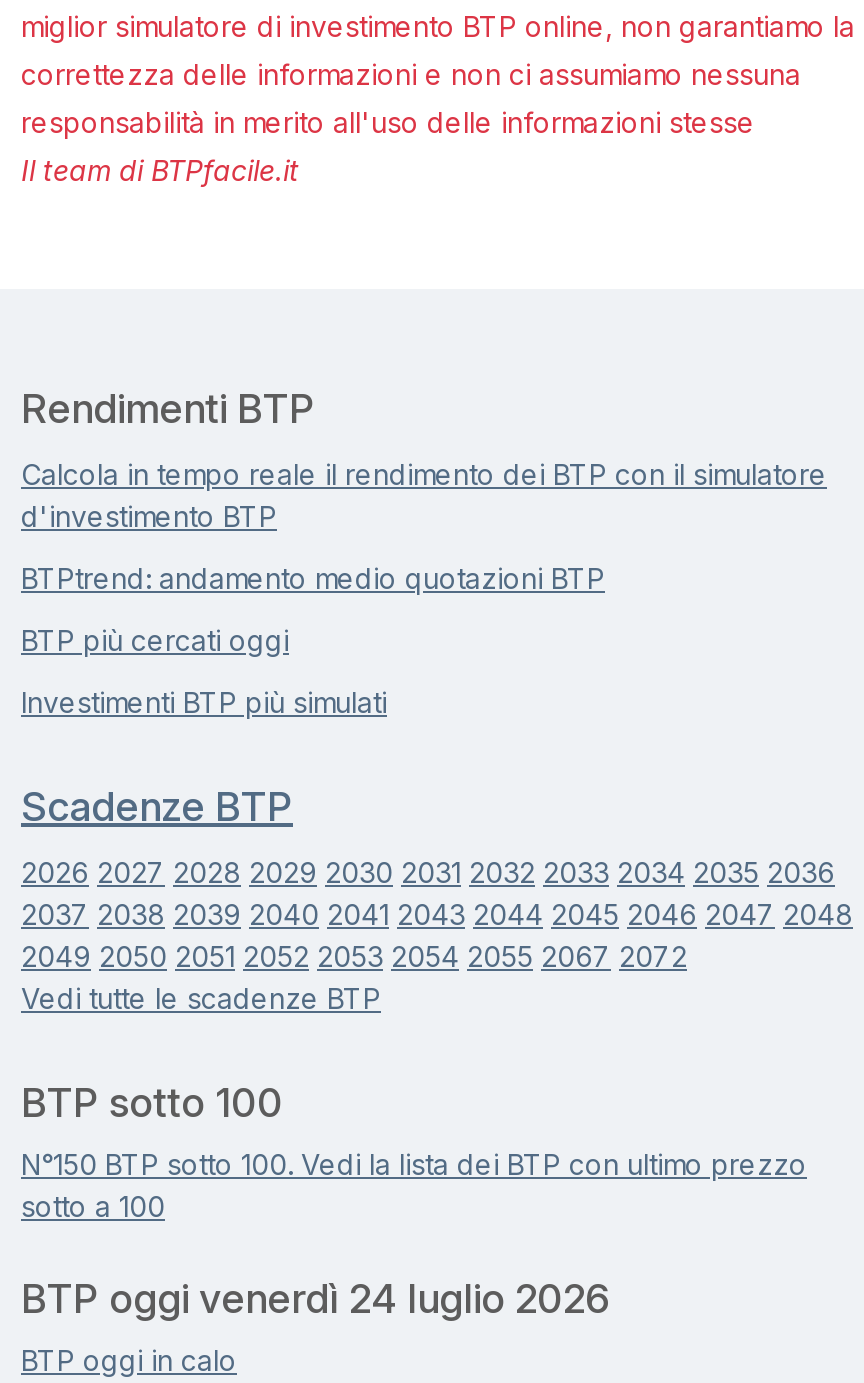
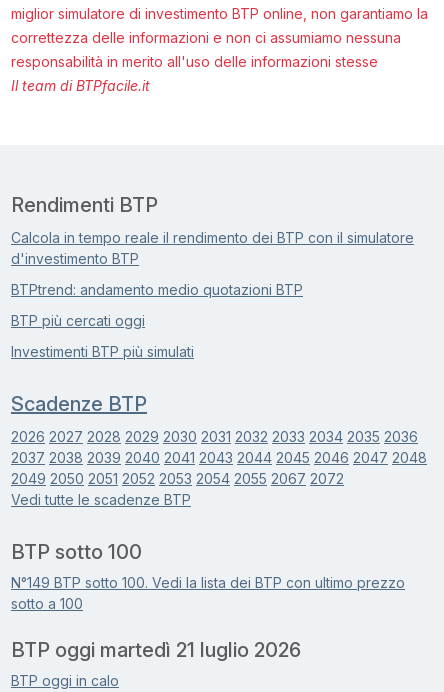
- N°150 BTP sotto 100. Vedi la lista dei BTP con ultimo prezzo
+ N°149 BTP sotto 100. Vedi la lista dei BTP con ultimo prezzo

- BTP oggi venerdì 24 luglio 2026
+ BTP oggi martedì 21 luglio 2026
